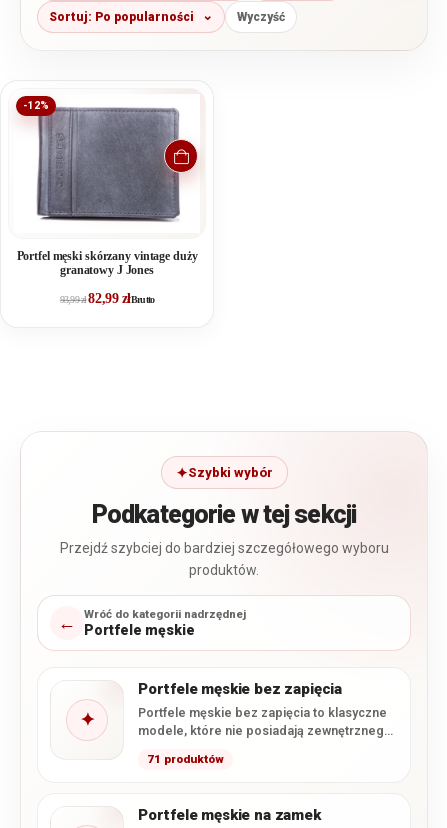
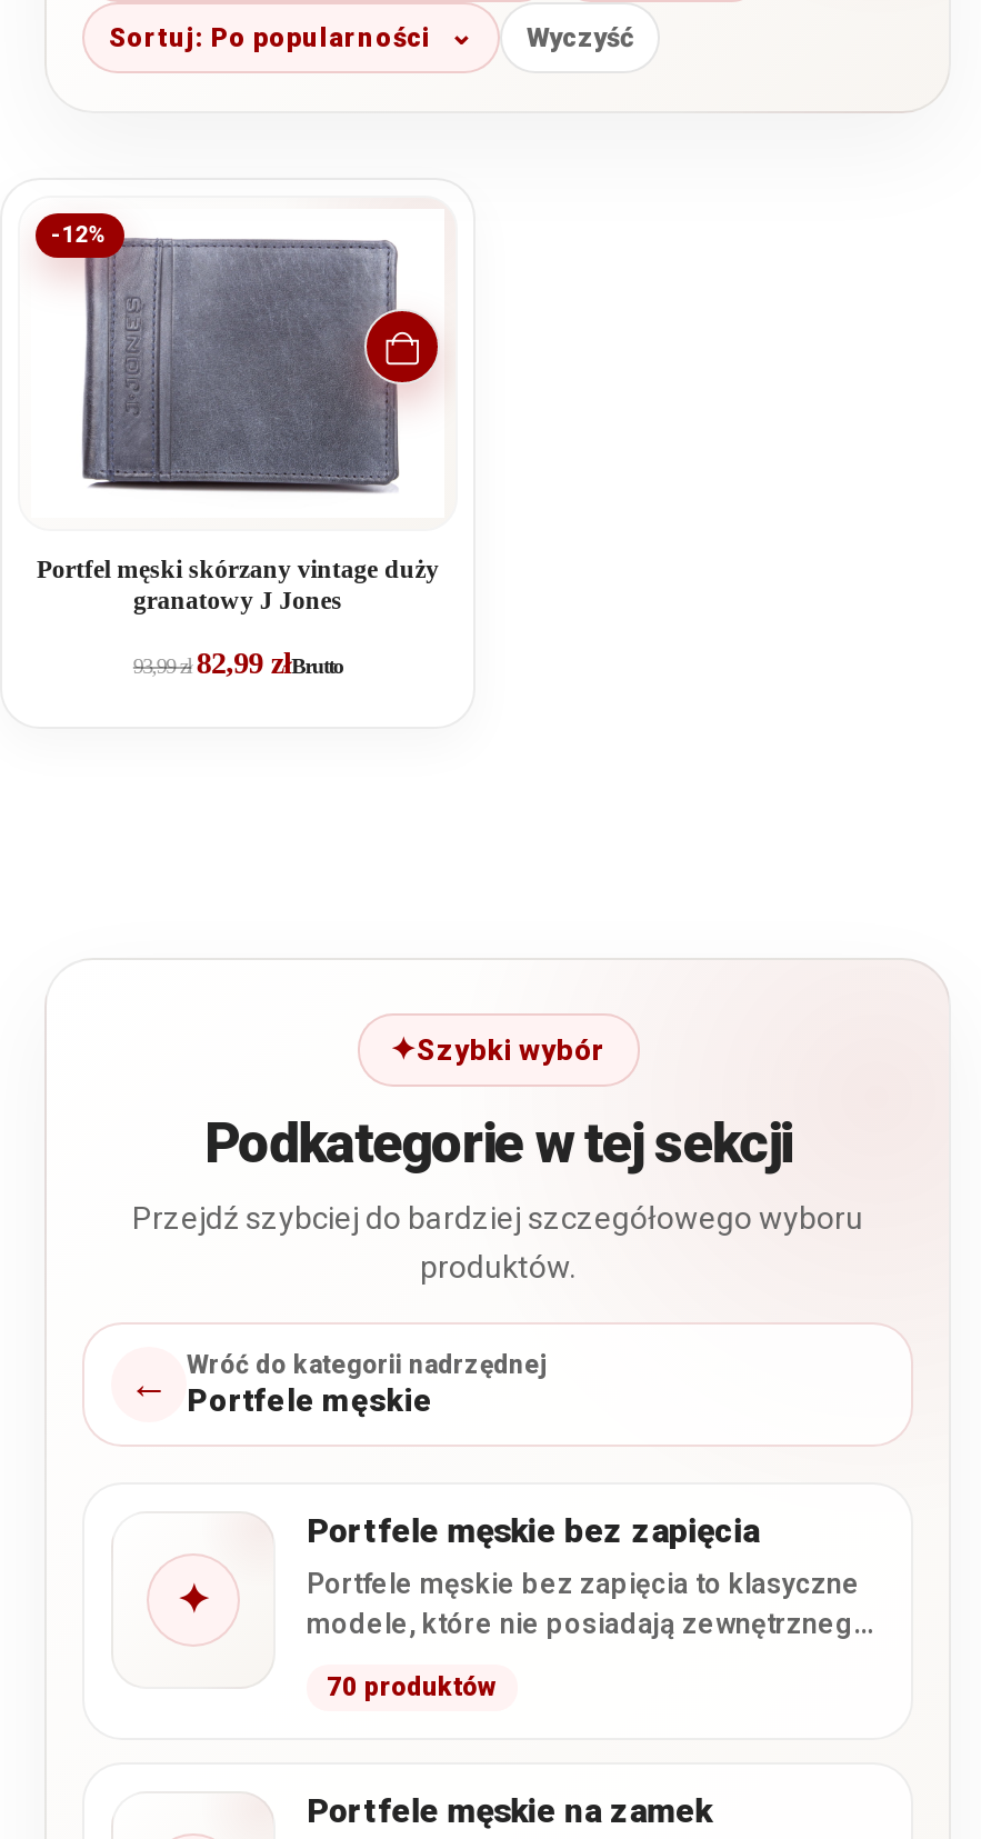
- 71 produktów
+ 70 produktów
